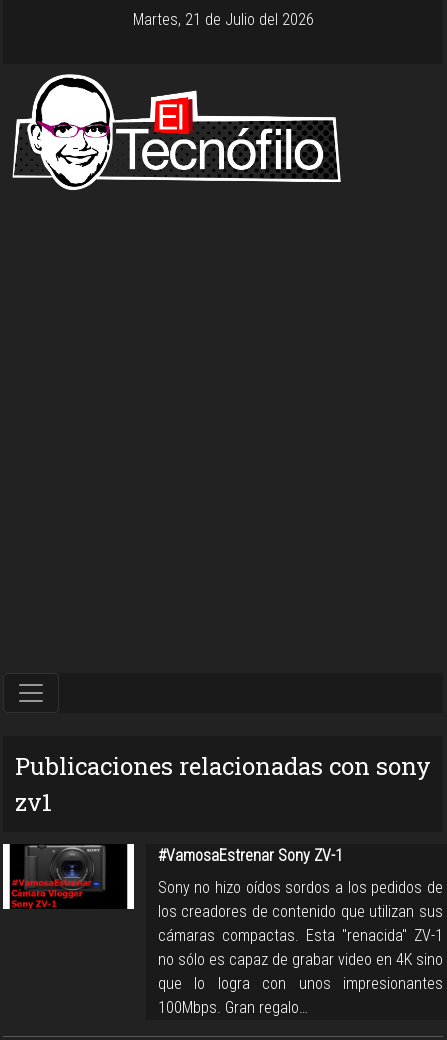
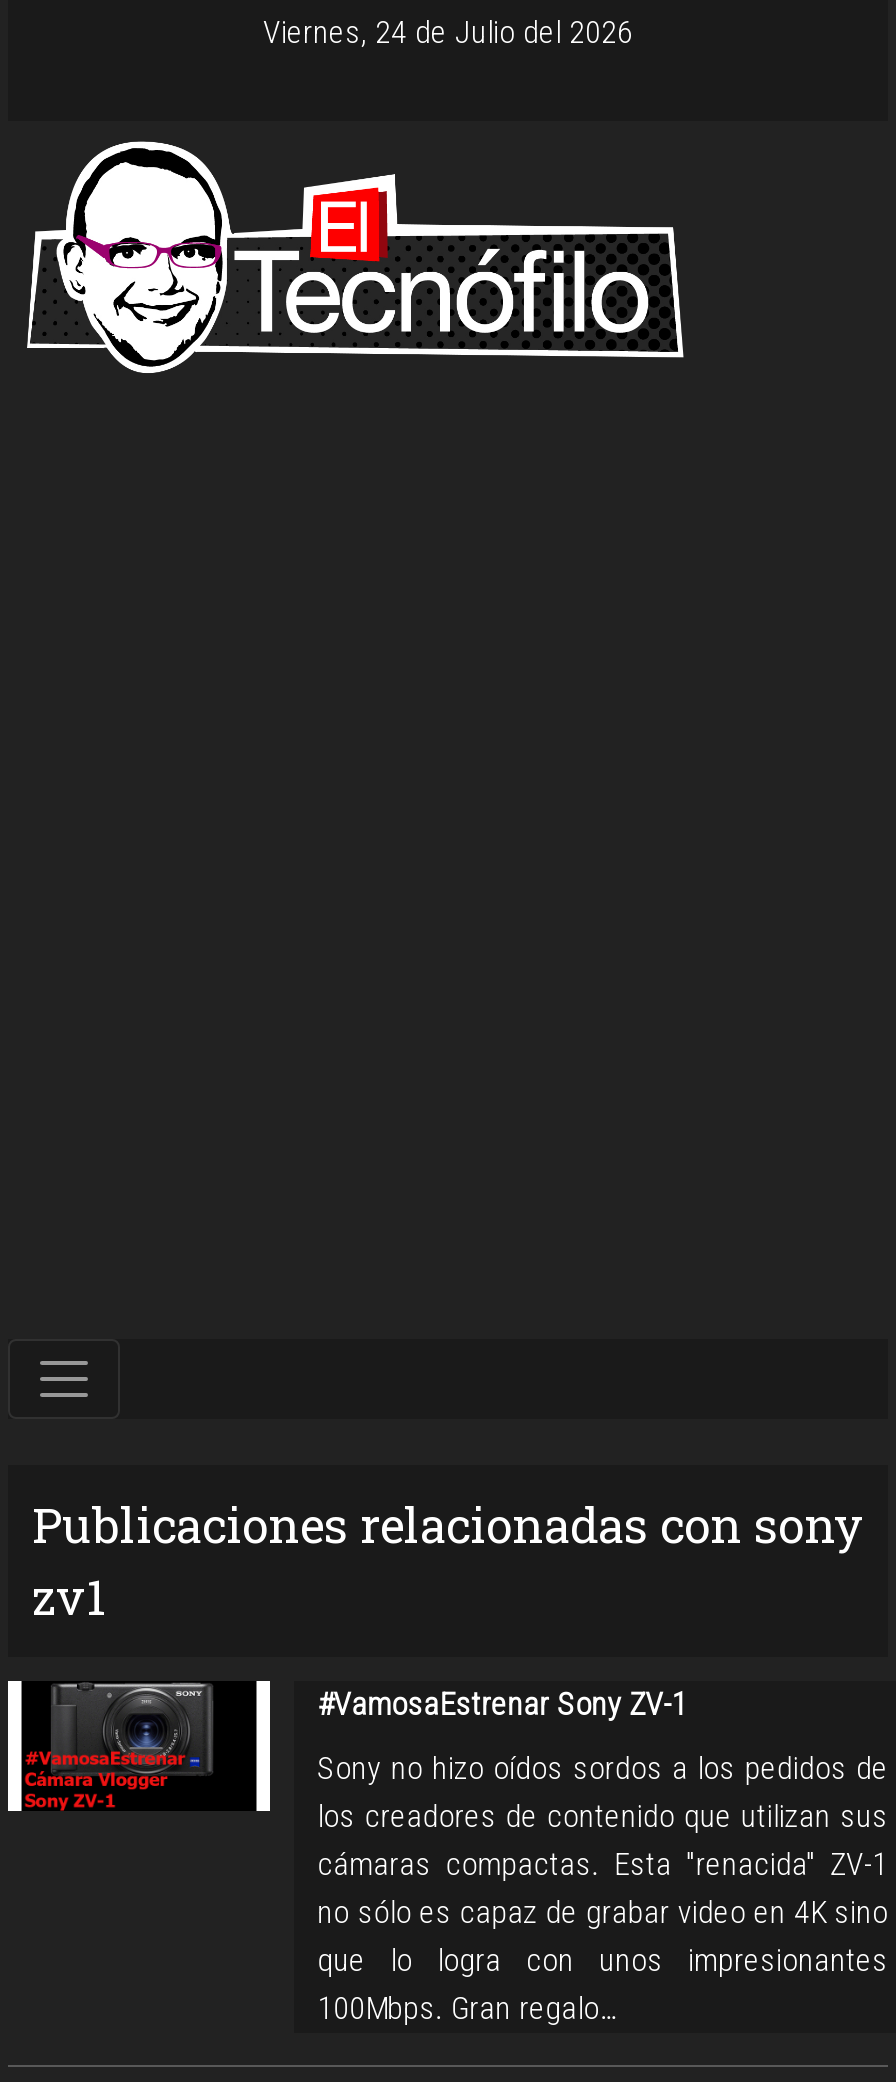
- Martes, 21 de Julio del 2026
+ Viernes, 24 de Julio del 2026
